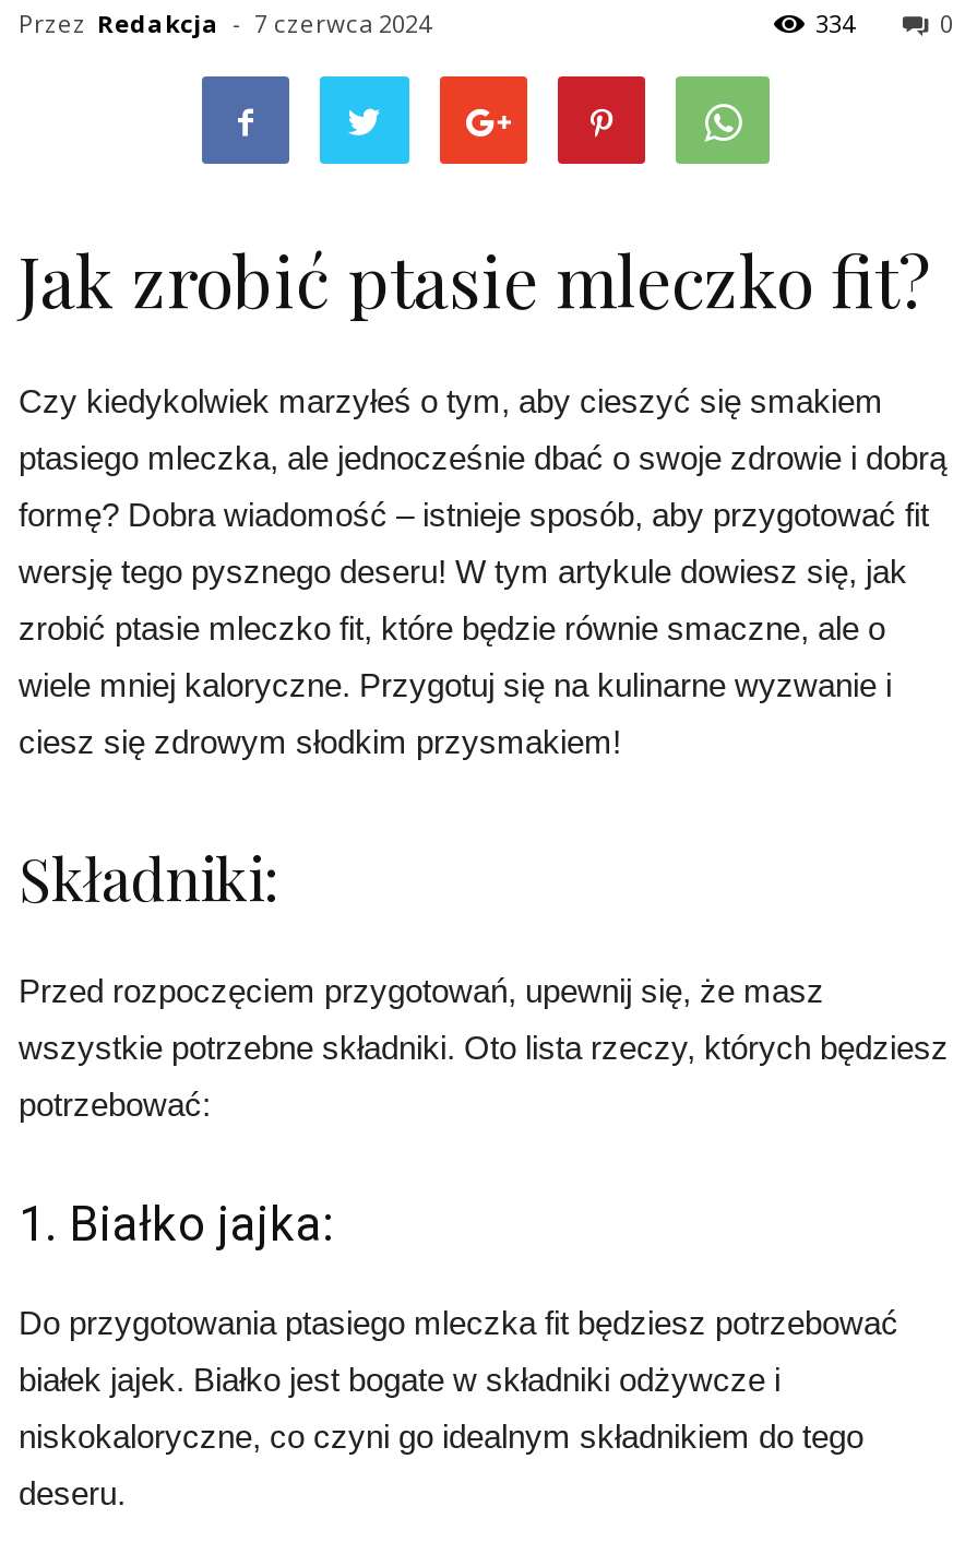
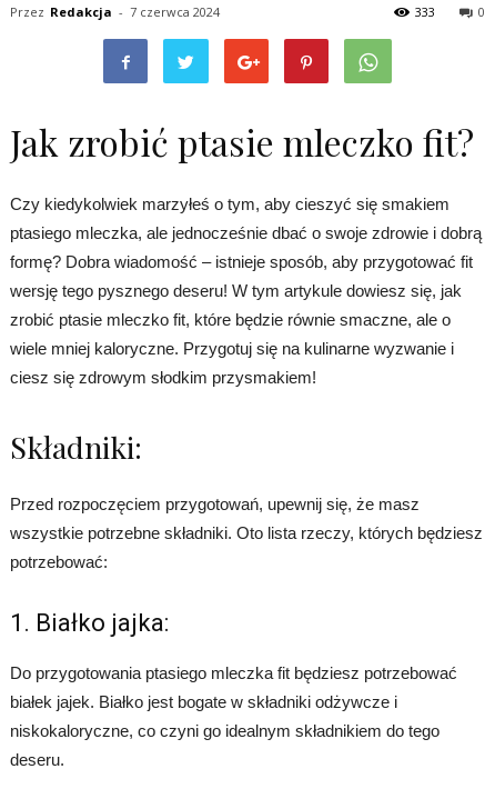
- 334
+ 333
